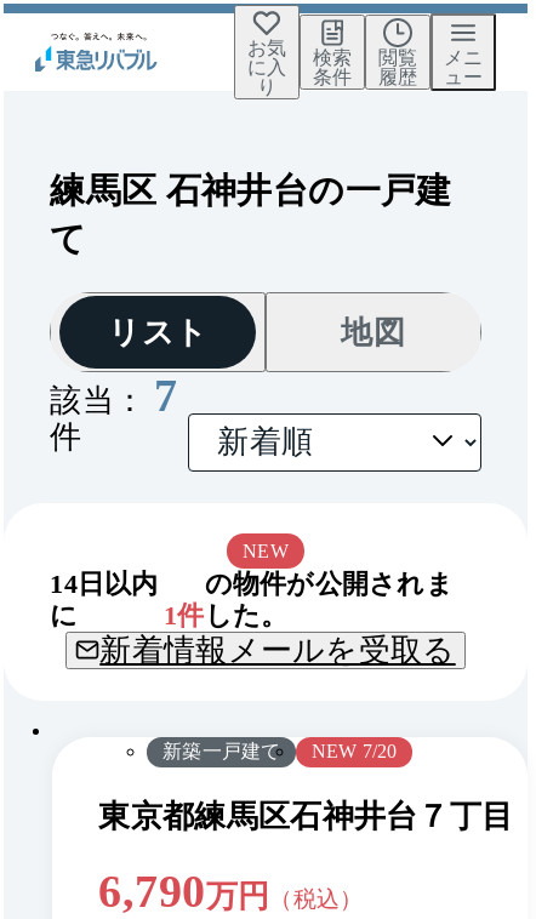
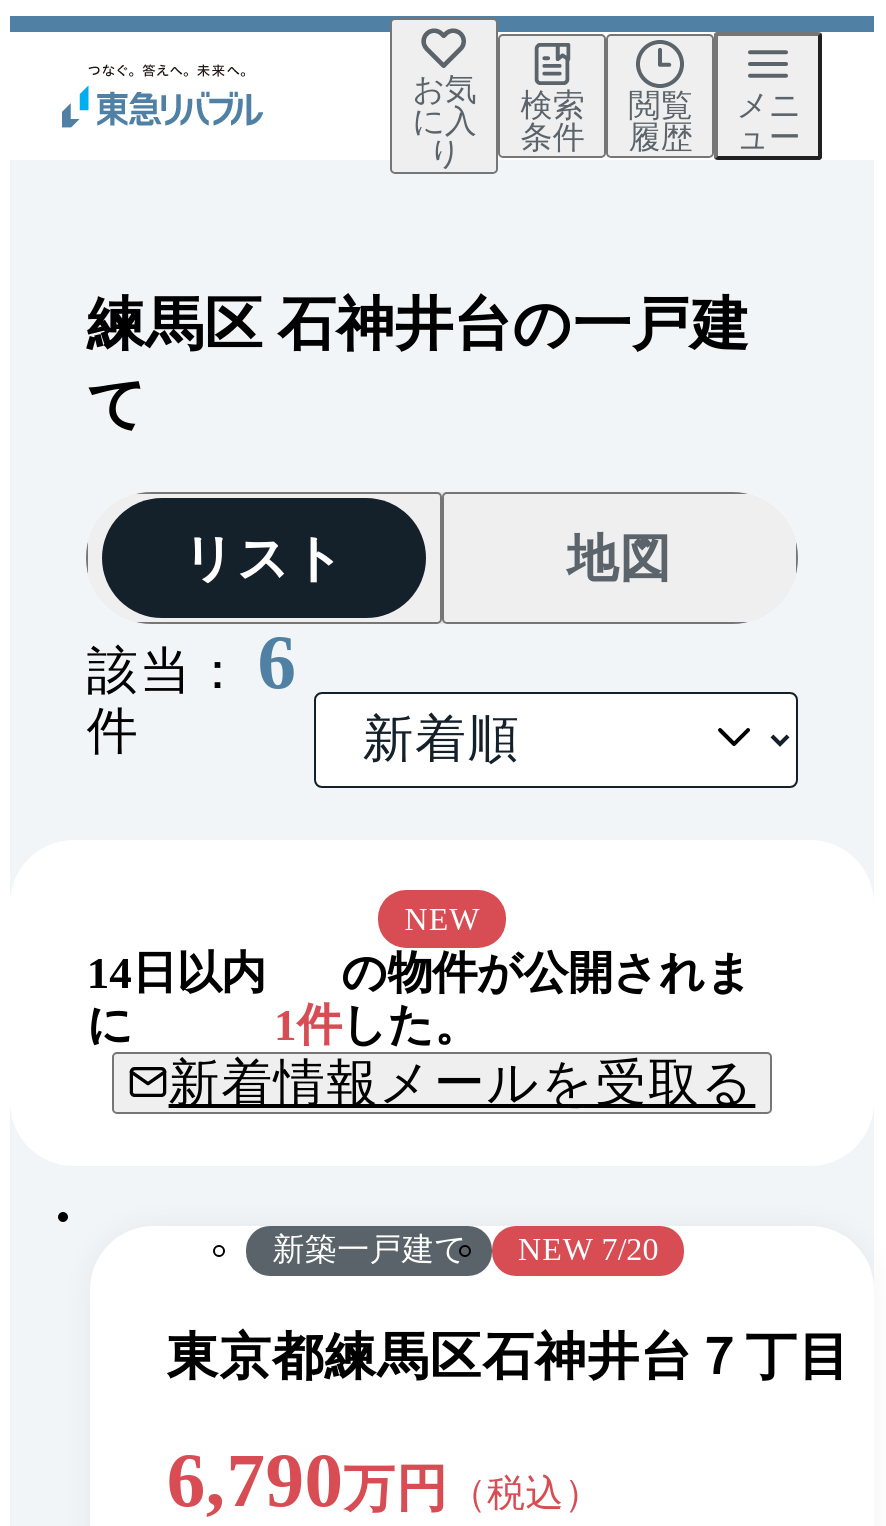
- 該当： 7
+ 該当： 6
